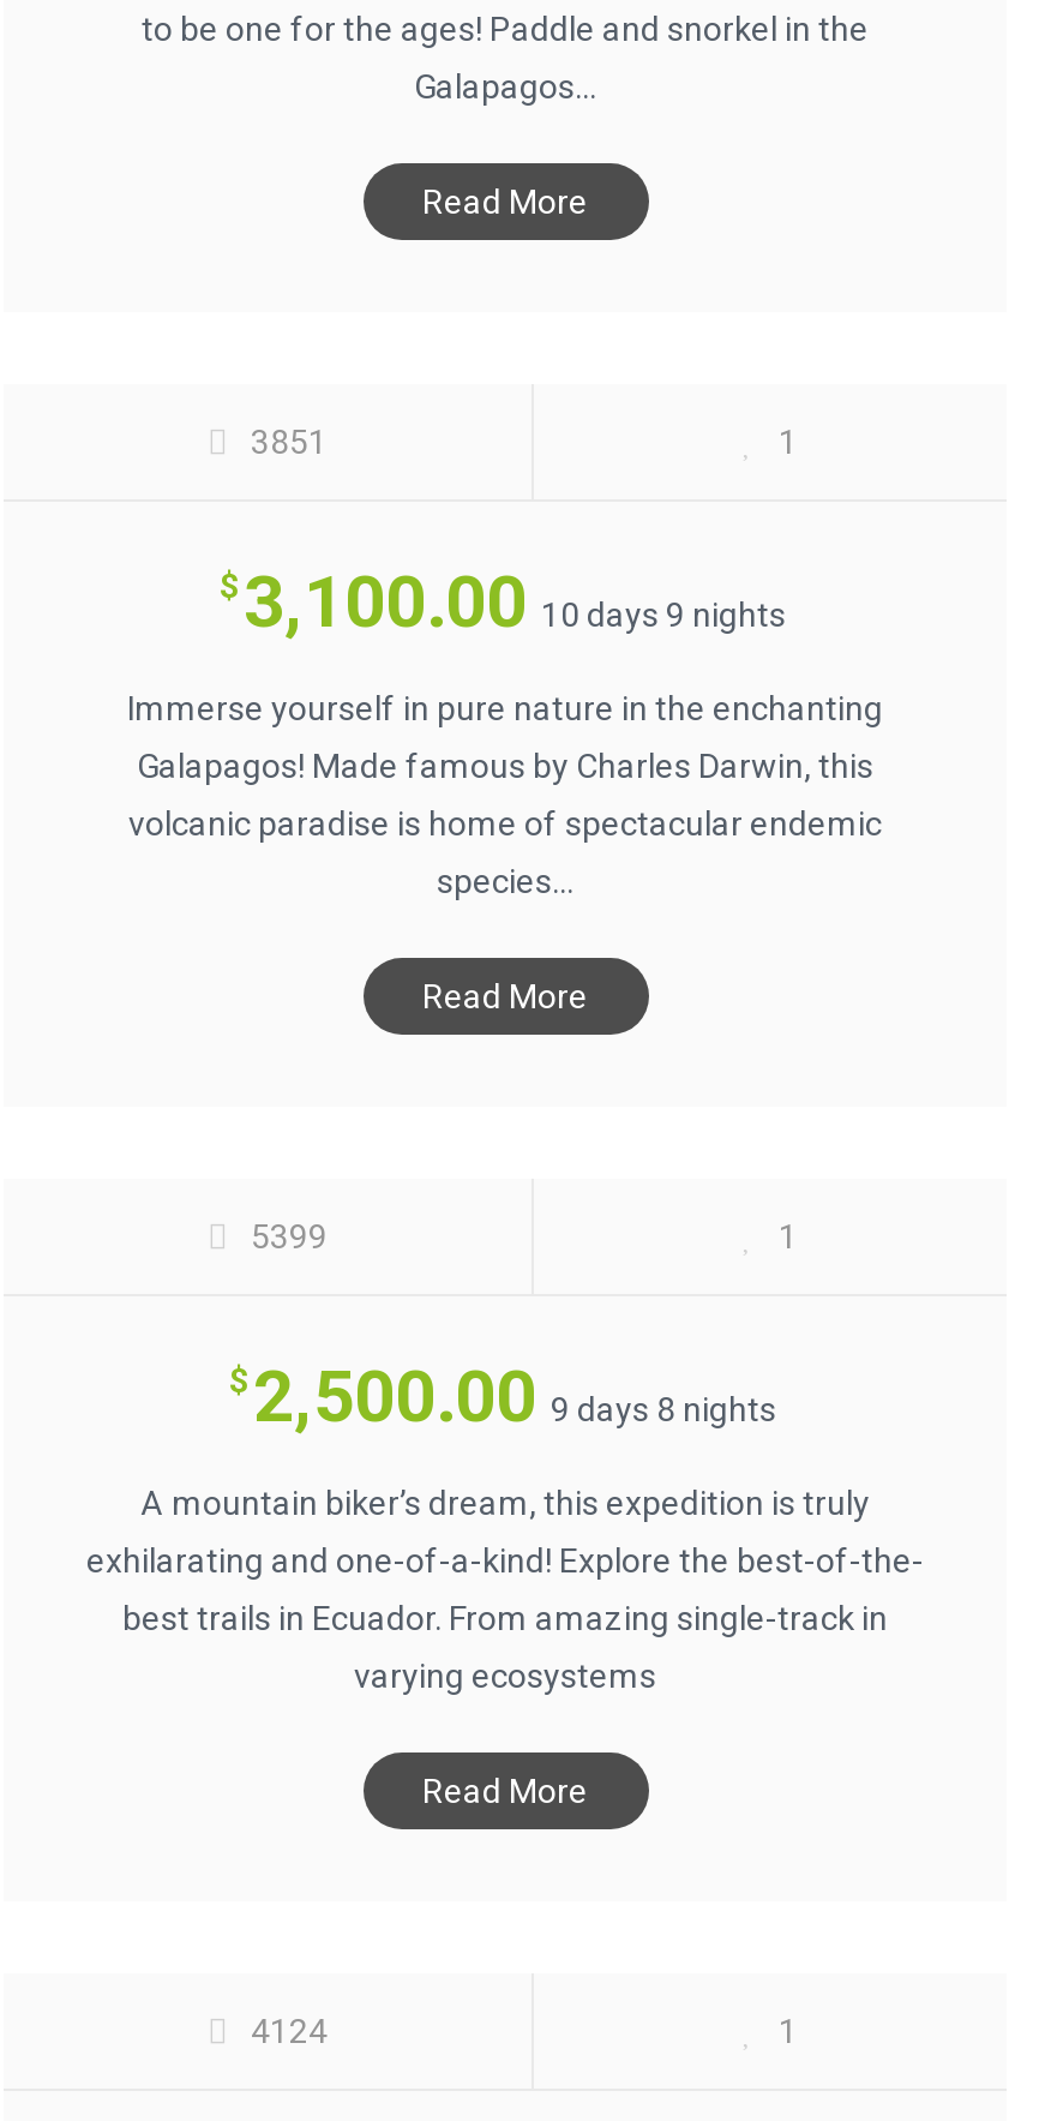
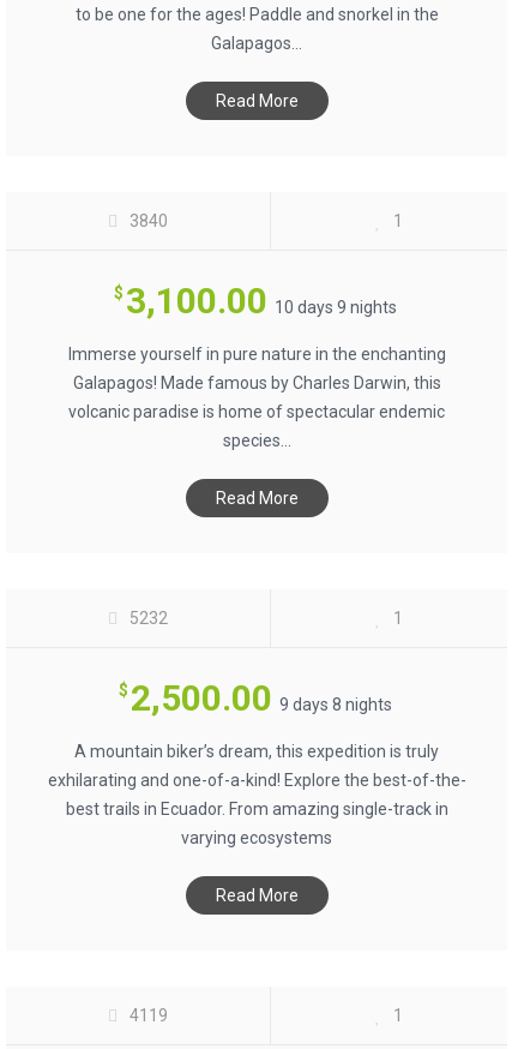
- 3851
+ 3840

- 5399
+ 5232

- 4124
+ 4119
